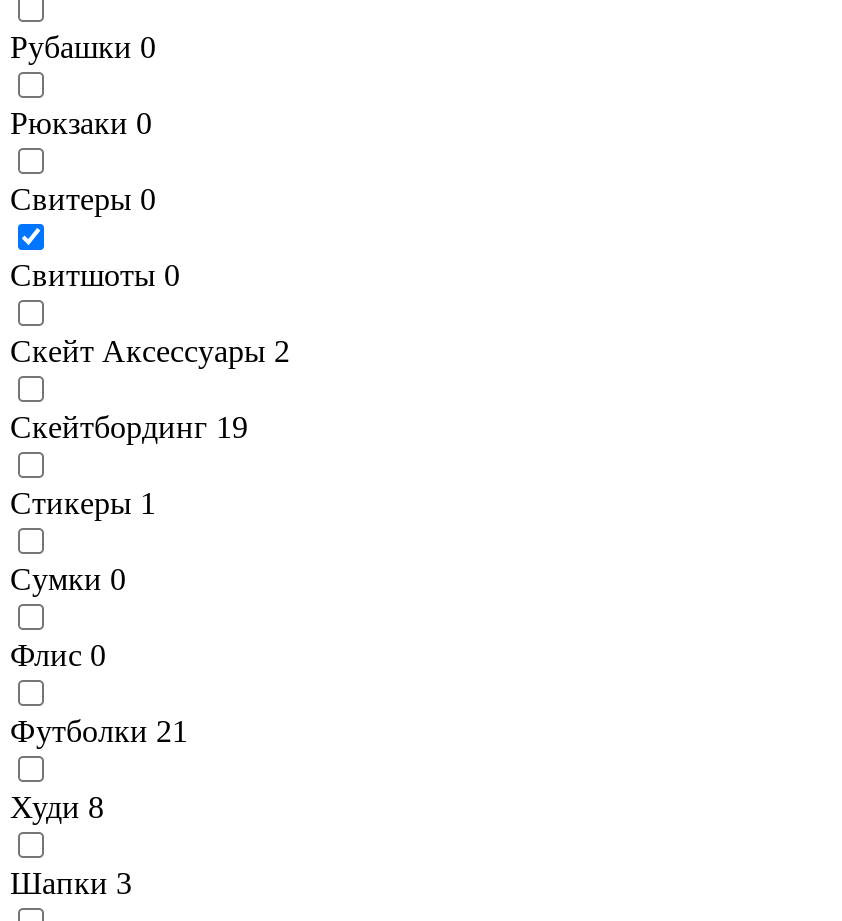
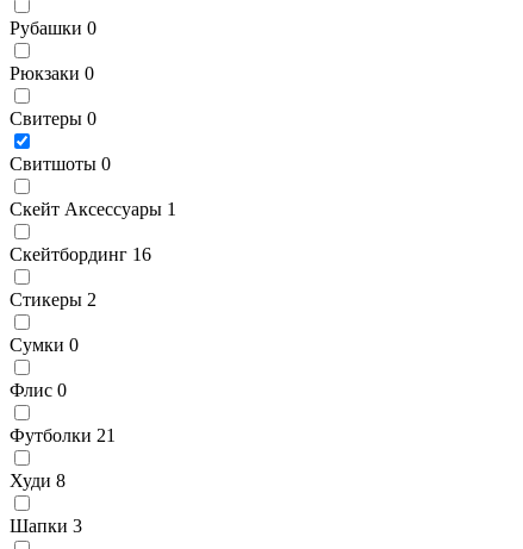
- Скейт Аксессуары 2
+ Скейт Аксессуары 1

- Скейтбординг 19
+ Скейтбординг 16

- Стикеры 1
+ Стикеры 2
